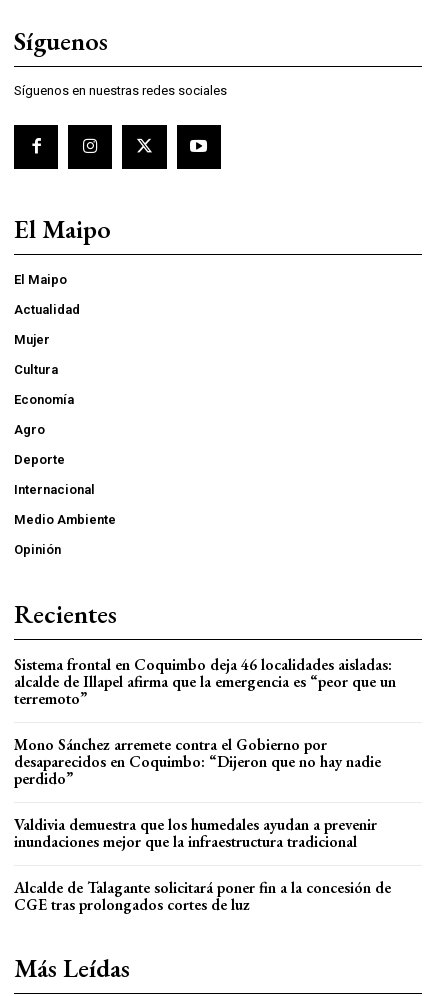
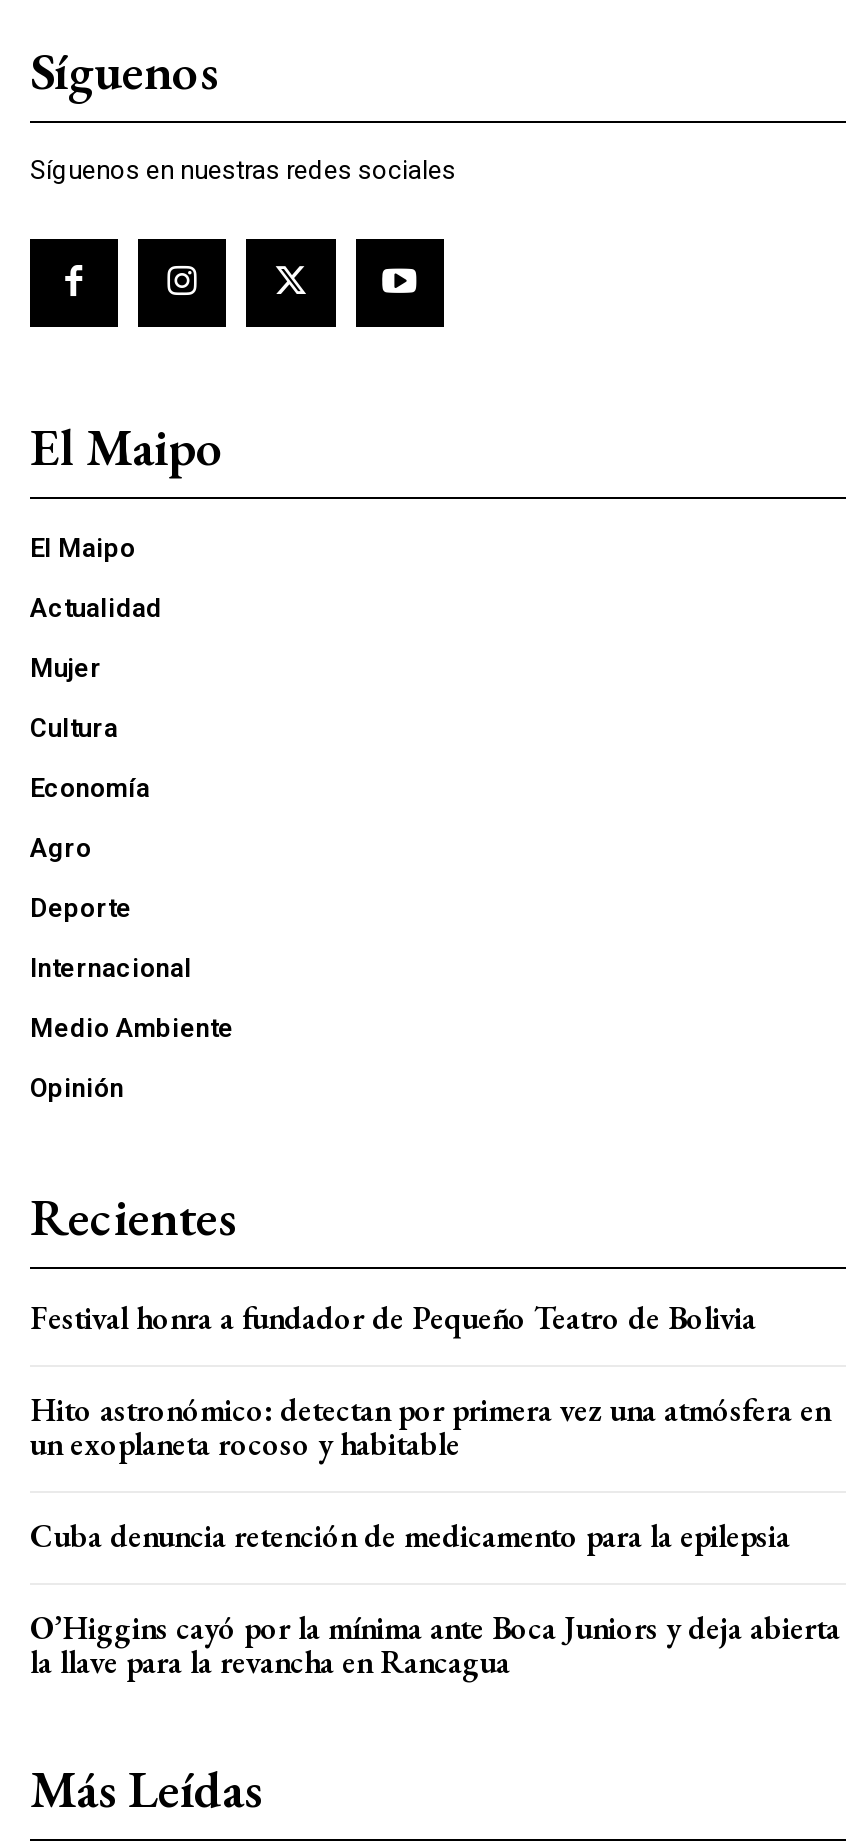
- Sistema frontal en Coquimbo deja 46 localidades aisladas:
- alcalde de Illapel afirma que la emergencia es “peor que un
- terremoto”
+ Festival honra a fundador de Pequeño Teatro de Bolivia

- Mono Sánchez arremete contra el Gobierno por
- desaparecidos en Coquimbo: “Dijeron que no hay nadie
- perdido”
+ Hito astronómico: detectan por primera vez una atmósfera en
+ un exoplaneta rocoso y habitable

- Valdivia demuestra que los humedales ayudan a prevenir
- inundaciones mejor que la infraestructura tradicional
+ Cuba denuncia retención de medicamento para la epilepsia

- Alcalde de Talagante solicitará poner fin a la concesión de
- CGE tras prolongados cortes de luz
+ O’Higgins cayó por la mínima ante Boca Juniors y deja abierta
+ la llave para la revancha en Rancagua
